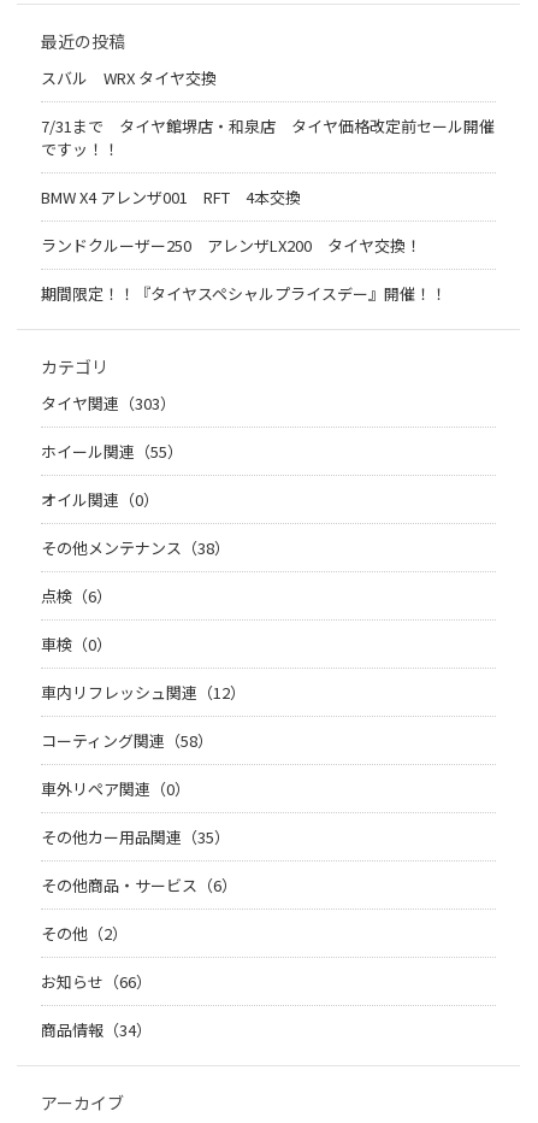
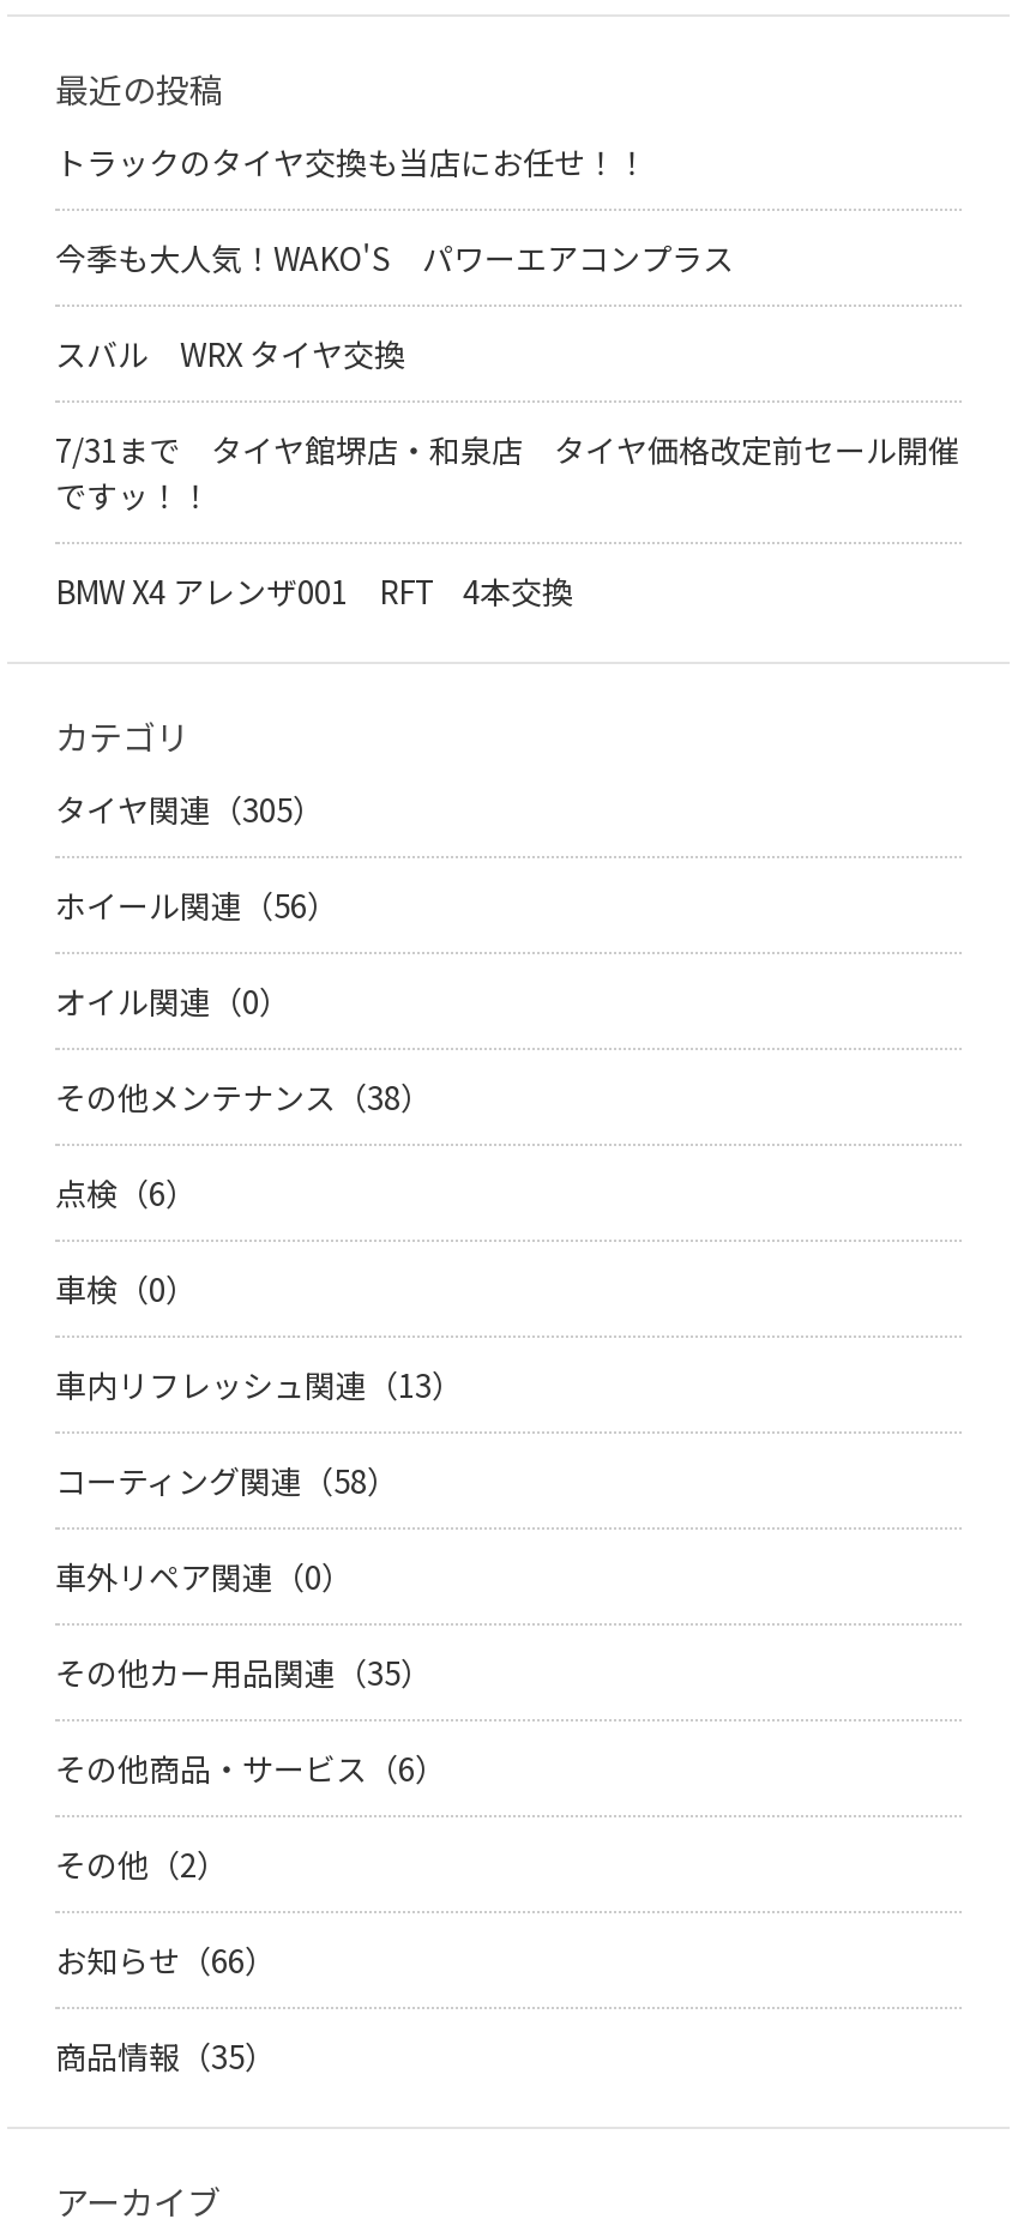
+ トラックのタイヤ交換も当店にお任せ！！
+ 今季も大人気！WAKO'S パワーエアコンプラス

moved down: スバル WRX タイヤ交換 | 7/31まで タイヤ館堺店・和泉店 タイヤ価格改定前セール開催 | ですッ！！ | BMW X4 アレンザ001 RFT 4本交換

- ランドクルーザー250 アレンザLX200 タイヤ交換！
- 期間限定！！『タイヤスペシャルプライスデー』開催！！

- タイヤ関連（303）
+ タイヤ関連（305）

- ホイール関連（55）
+ ホイール関連（56）

- 車内リフレッシュ関連（12）
+ 車内リフレッシュ関連（13）

- 商品情報（34）
+ 商品情報（35）
